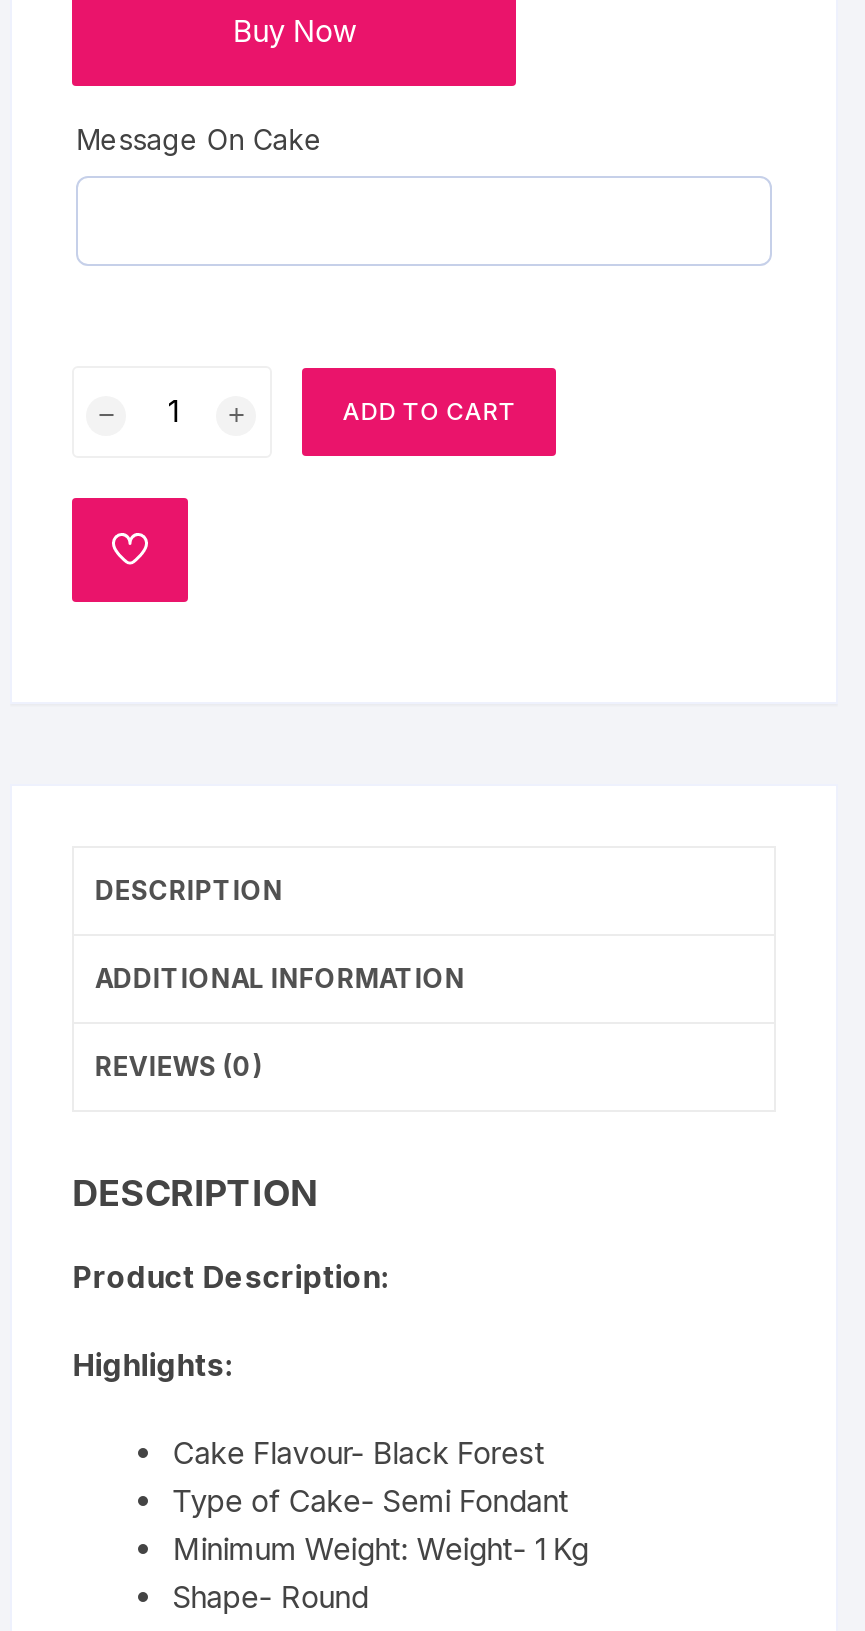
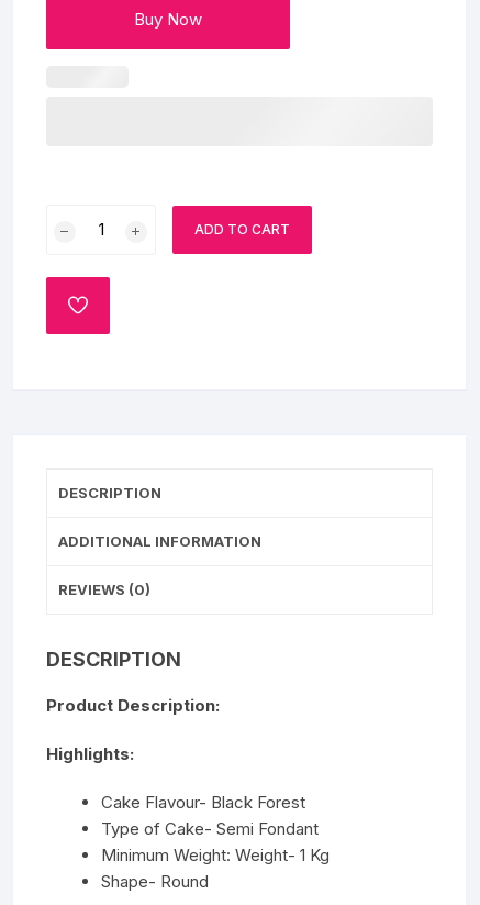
- Message On Cake
